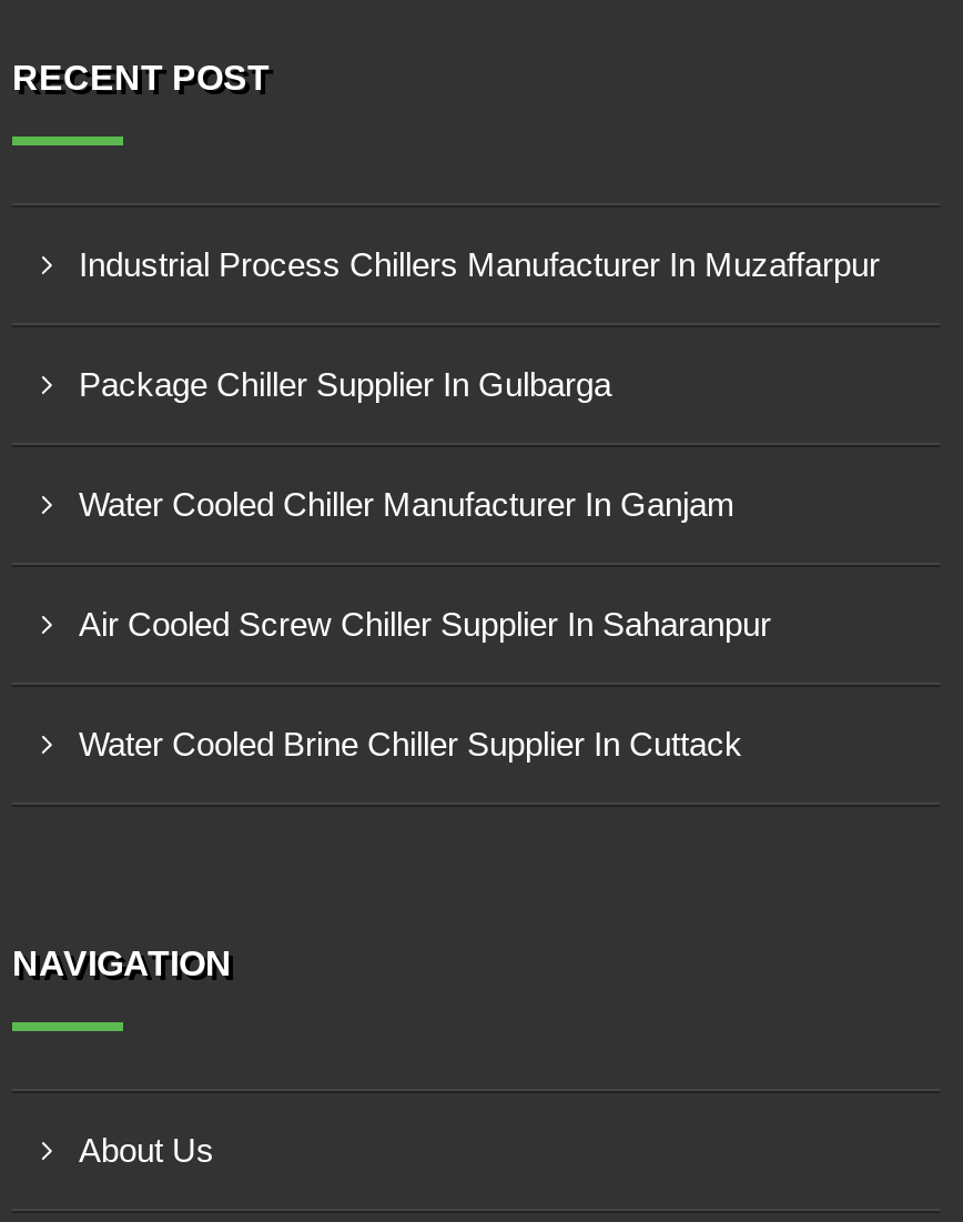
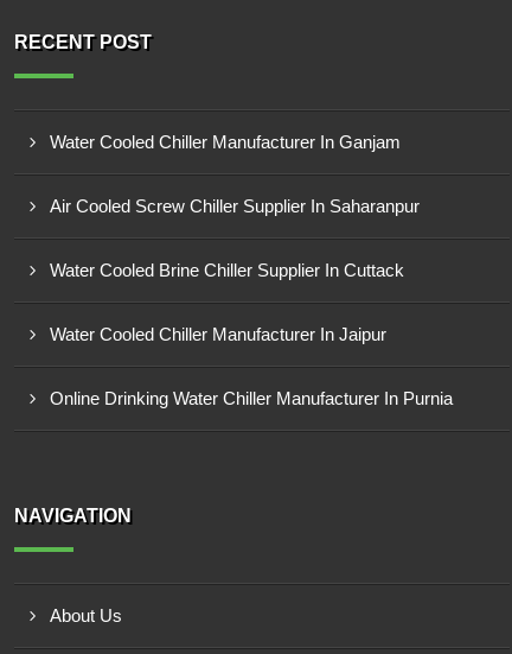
- Industrial Process Chillers Manufacturer In Muzaffarpur
- Package Chiller Supplier In Gulbarga

moved up: Water Cooled Chiller Manufacturer In Ganjam | Air Cooled Screw Chiller Supplier In Saharanpur | Water Cooled Brine Chiller Supplier In Cuttack

+ Water Cooled Chiller Manufacturer In Jaipur
+ Online Drinking Water Chiller Manufacturer In Purnia
